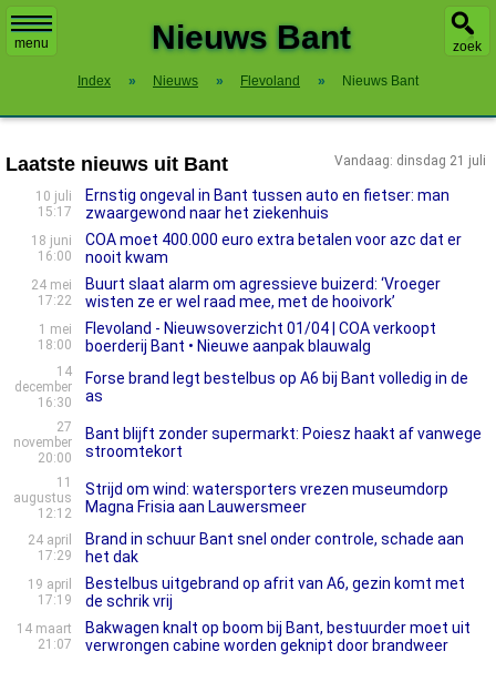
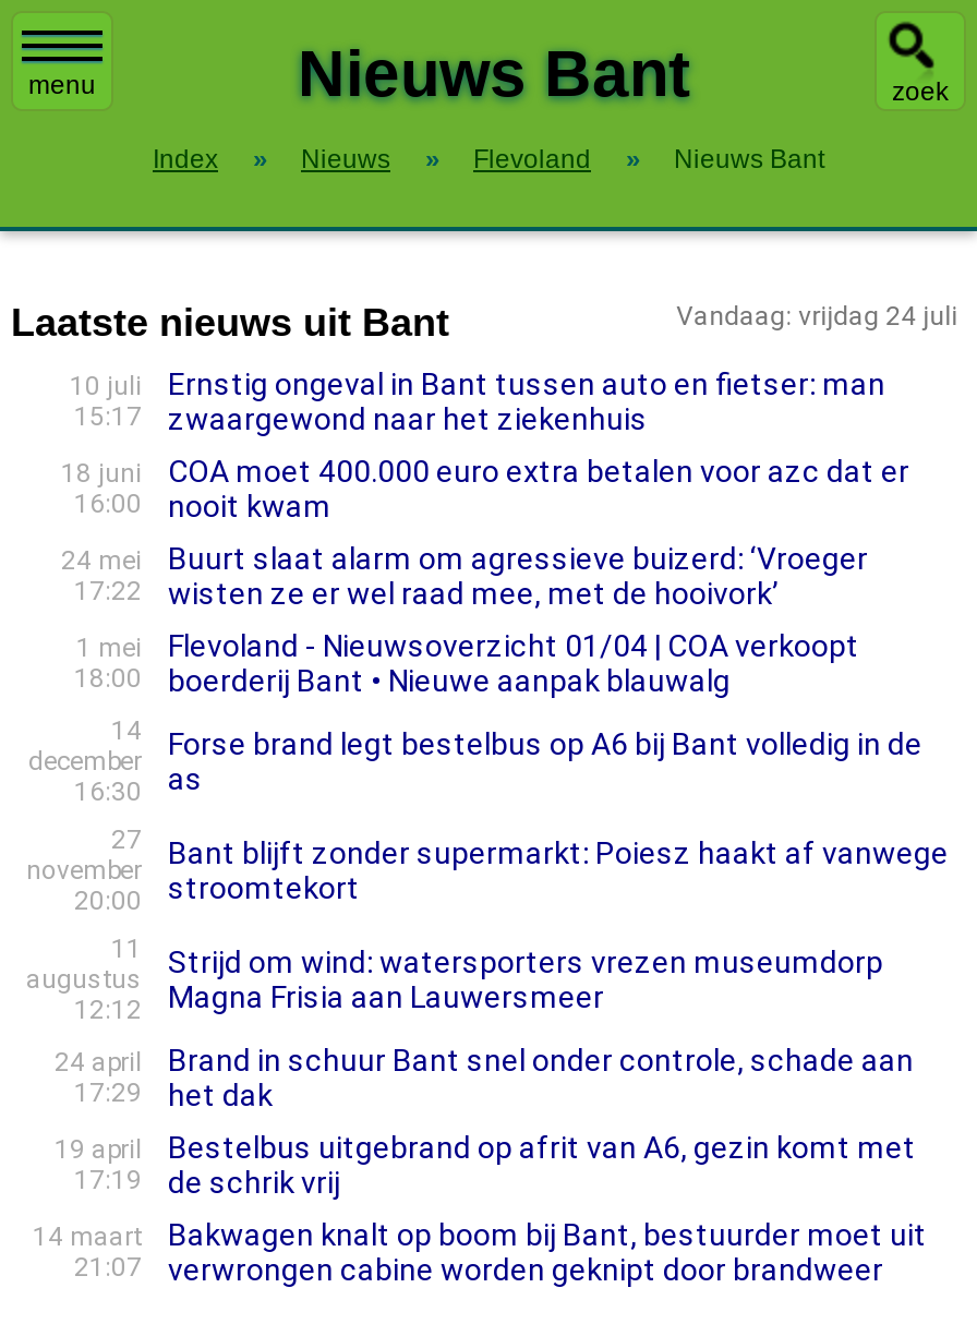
- Vandaag: dinsdag 21 juli
+ Vandaag: vrijdag 24 juli
